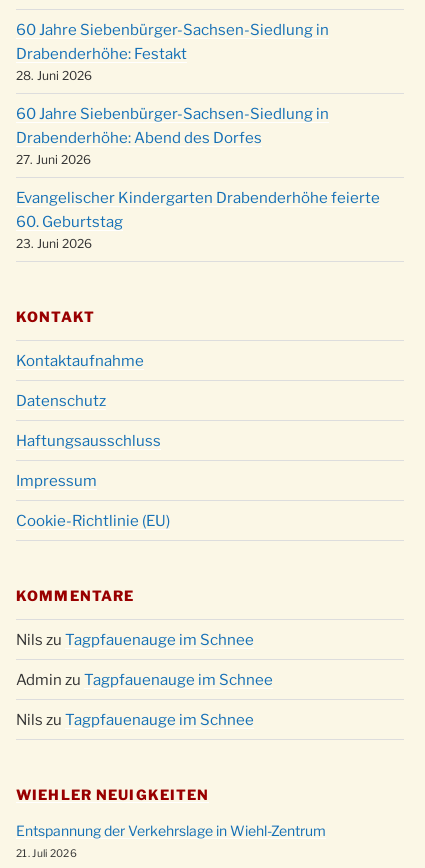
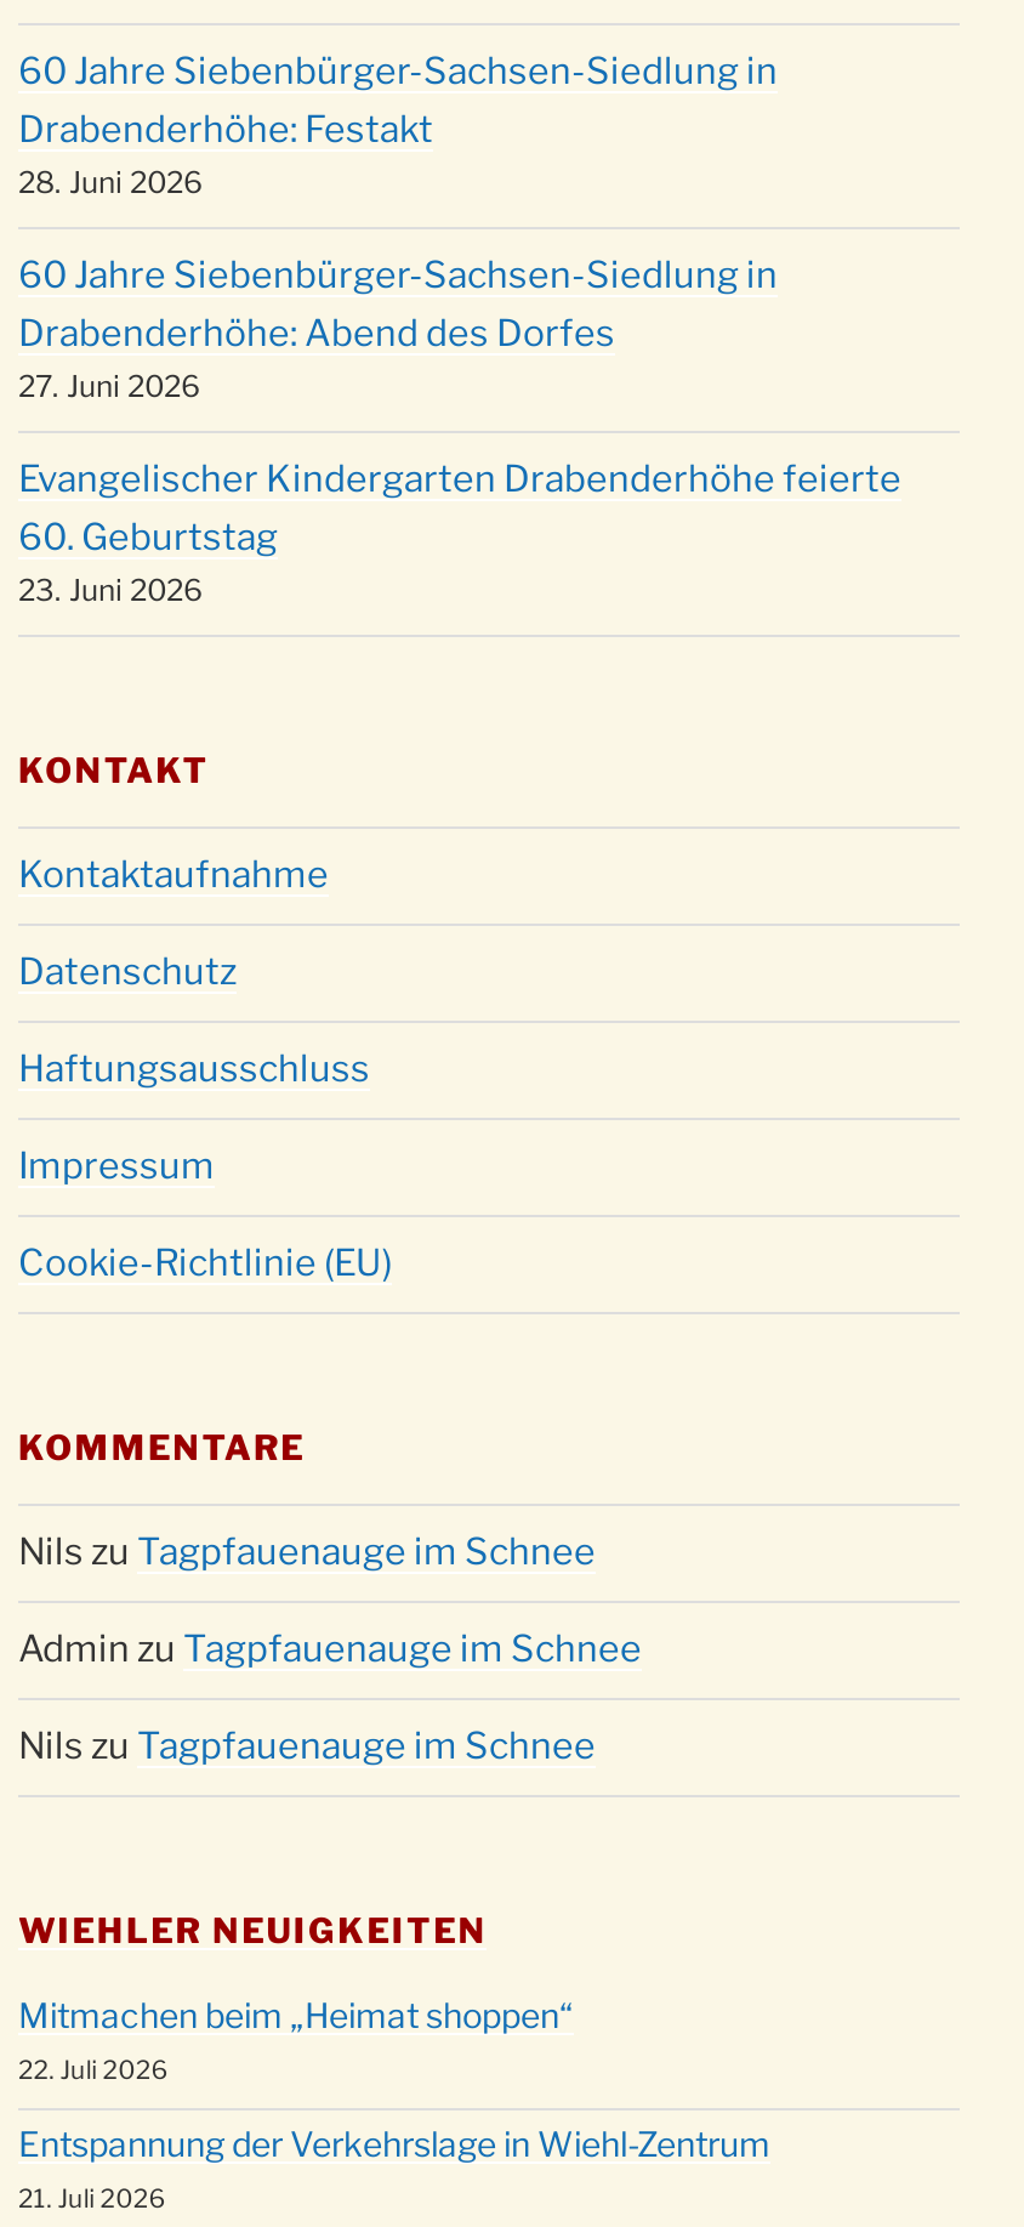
+ Mitmachen beim „Heimat shoppen“
+ 22. Juli 2026
